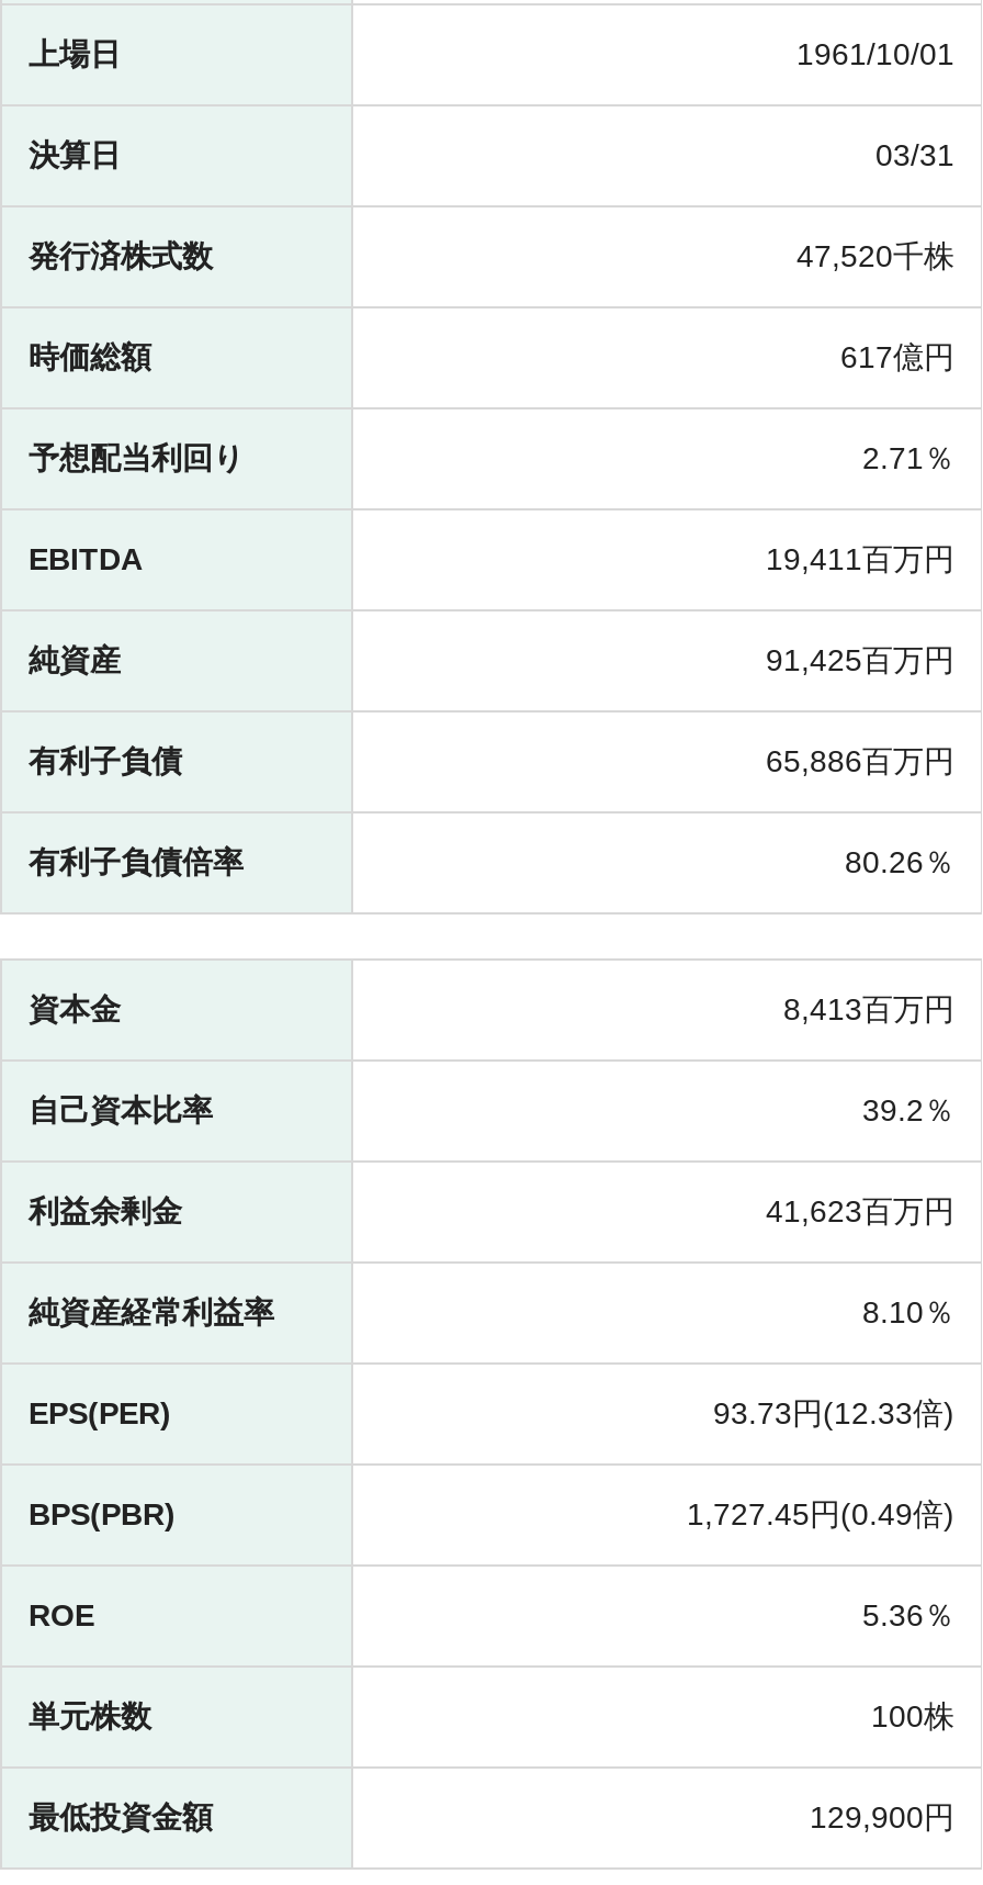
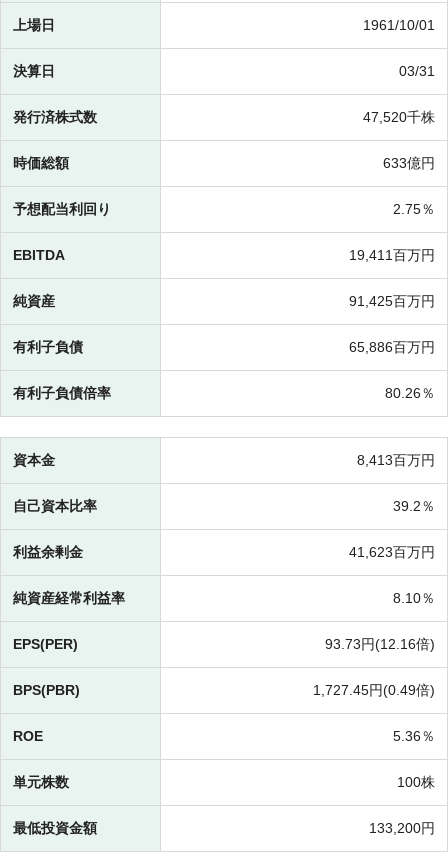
- 617億円
+ 633億円

- 2.71％
+ 2.75％

- 93.73円(12.33倍)
+ 93.73円(12.16倍)

- 129,900円
+ 133,200円
